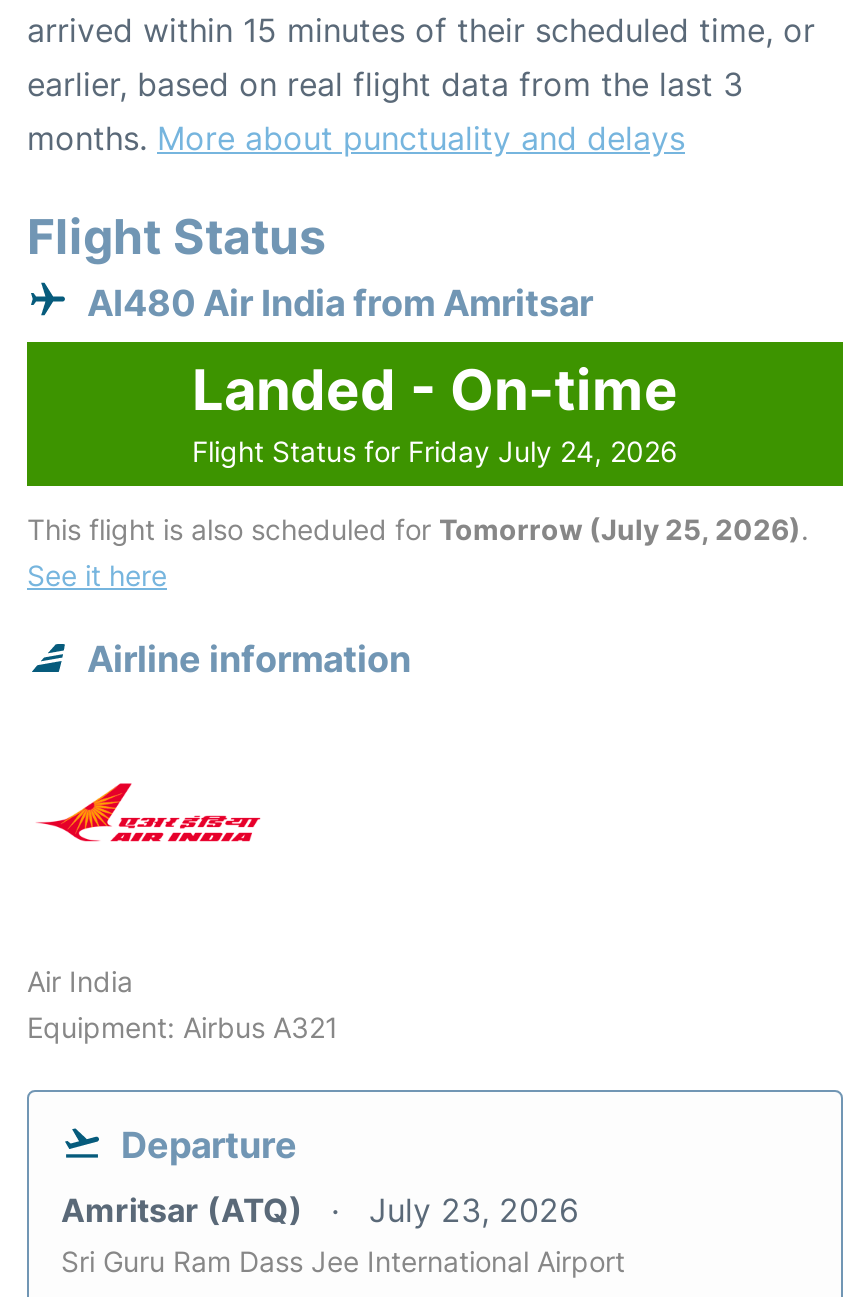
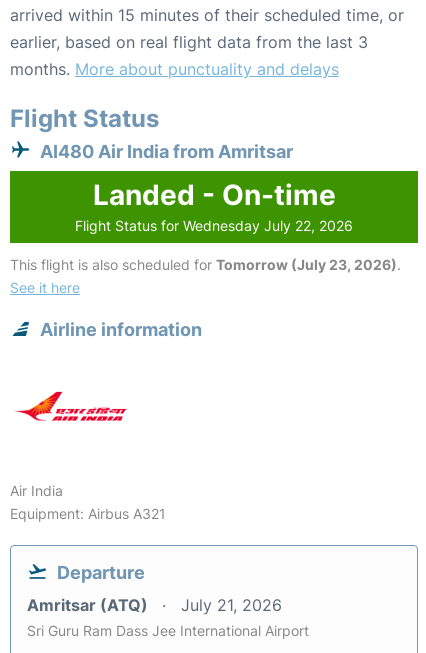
- Flight Status for Friday July 24, 2026
+ Flight Status for Wednesday July 22, 2026

- This flight is also scheduled for Tomorrow (July 25, 2026).
+ This flight is also scheduled for Tomorrow (July 23, 2026).

- Amritsar (ATQ) July 23, 2026
+ Amritsar (ATQ) July 21, 2026
